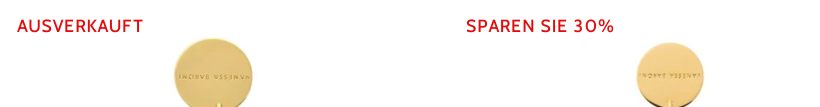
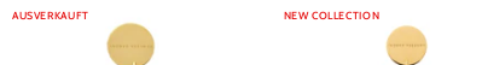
- SPAREN SIE 30%
+ NEW COLLECTION
